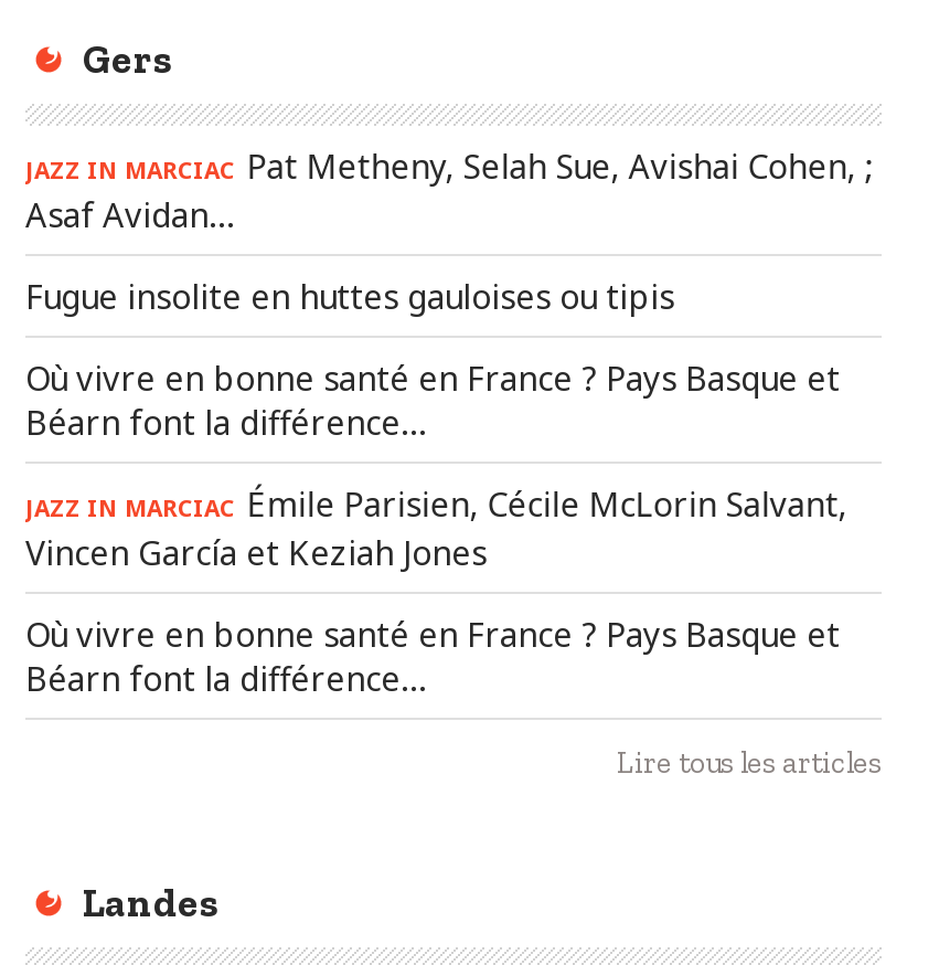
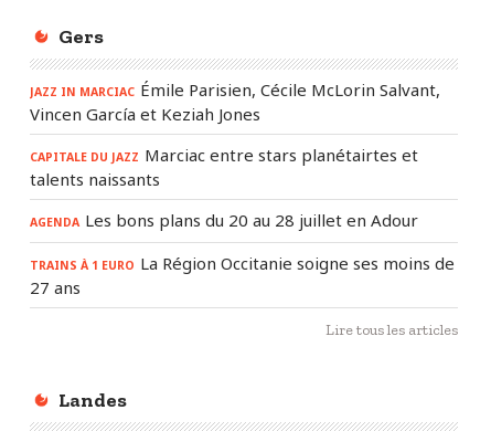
- JAZZ IN MARCIAC Pat Metheny, Selah Sue, Avishai Cohen, ;
- Asaf Avidan…
- Fugue insolite en huttes gauloises ou tipis
- Où vivre en bonne santé en France ? Pays Basque et
- Béarn font la différence…

moved up: JAZZ IN MARCIAC Émile Parisien, Cécile McLorin Salvant, | Vincen García et Keziah Jones

- Où vivre en bonne santé en France ? Pays Basque et
- Béarn font la différence…
+ CAPITALE DU JAZZ Marciac entre stars planétairtes et
+ talents naissants
+ AGENDA Les bons plans du 20 au 28 juillet en Adour
+ TRAINS À 1 EURO La Région Occitanie soigne ses moins de
+ 27 ans
